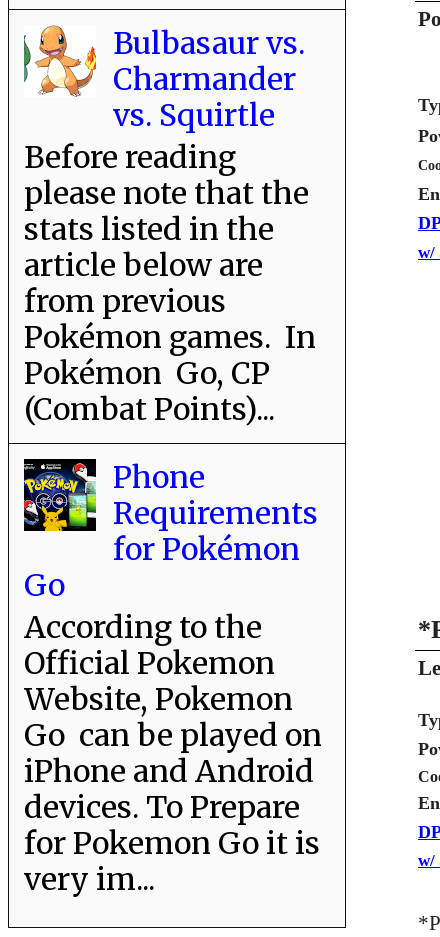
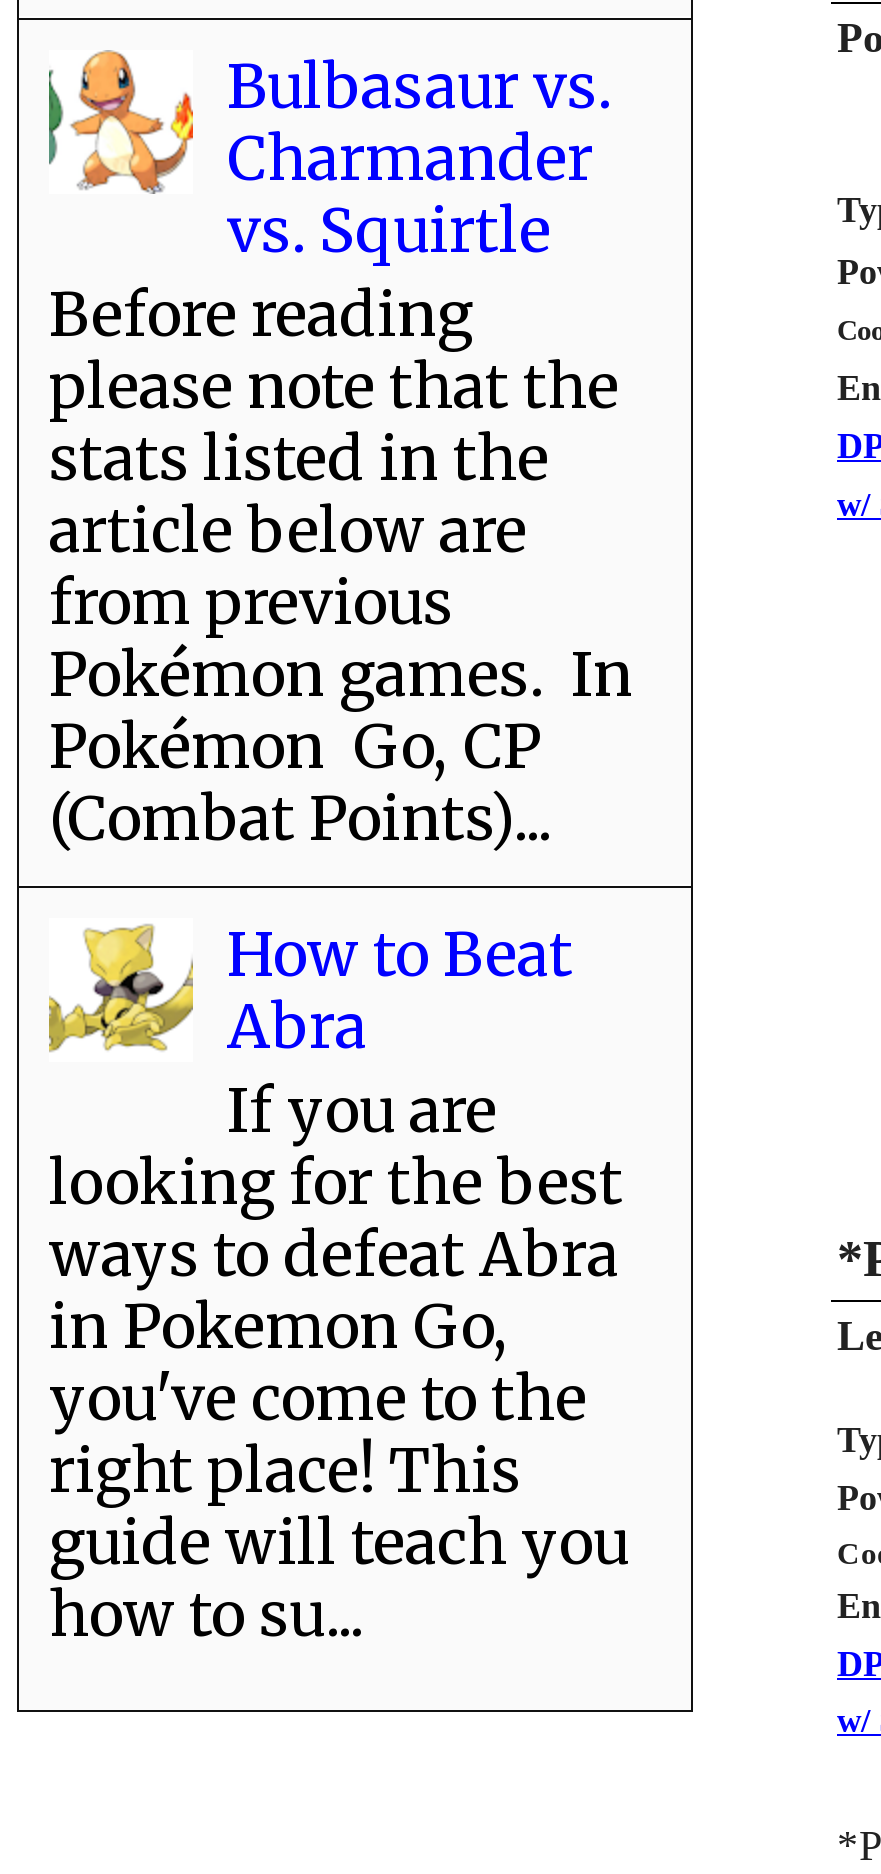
- [image]
- Phone
- Requirements
- for Pokémon
- Go
- According to the
- Official Pokemon
- Website, Pokemon
- Go can be played on
- iPhone and Android
- devices. To Prepare
- for Pokemon Go it is
- very im...
+ [image]
+ How to Beat
+ Abra
+ If you are
+ looking for the best
+ ways to defeat Abra
+ in Pokemon Go,
+ you've come to the
+ right place! This
+ guide will teach you
+ how to su...
